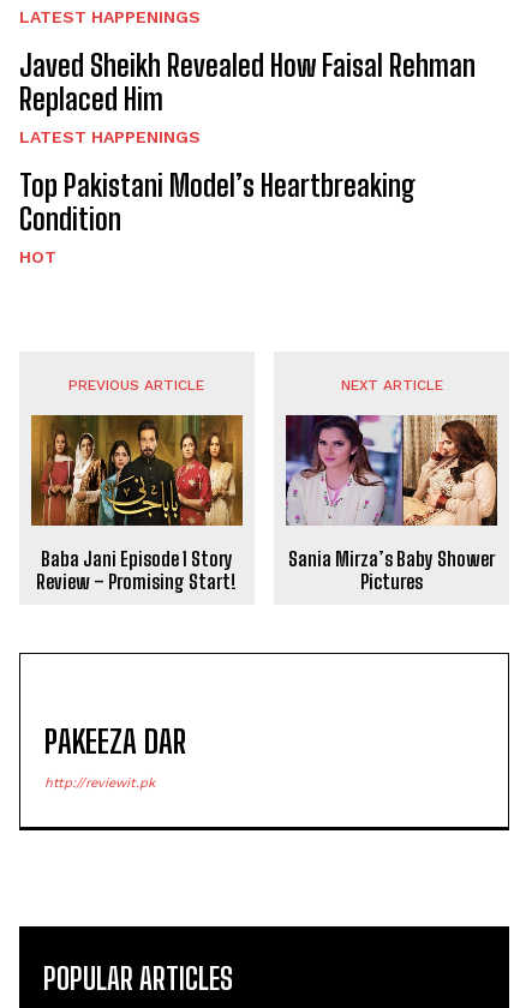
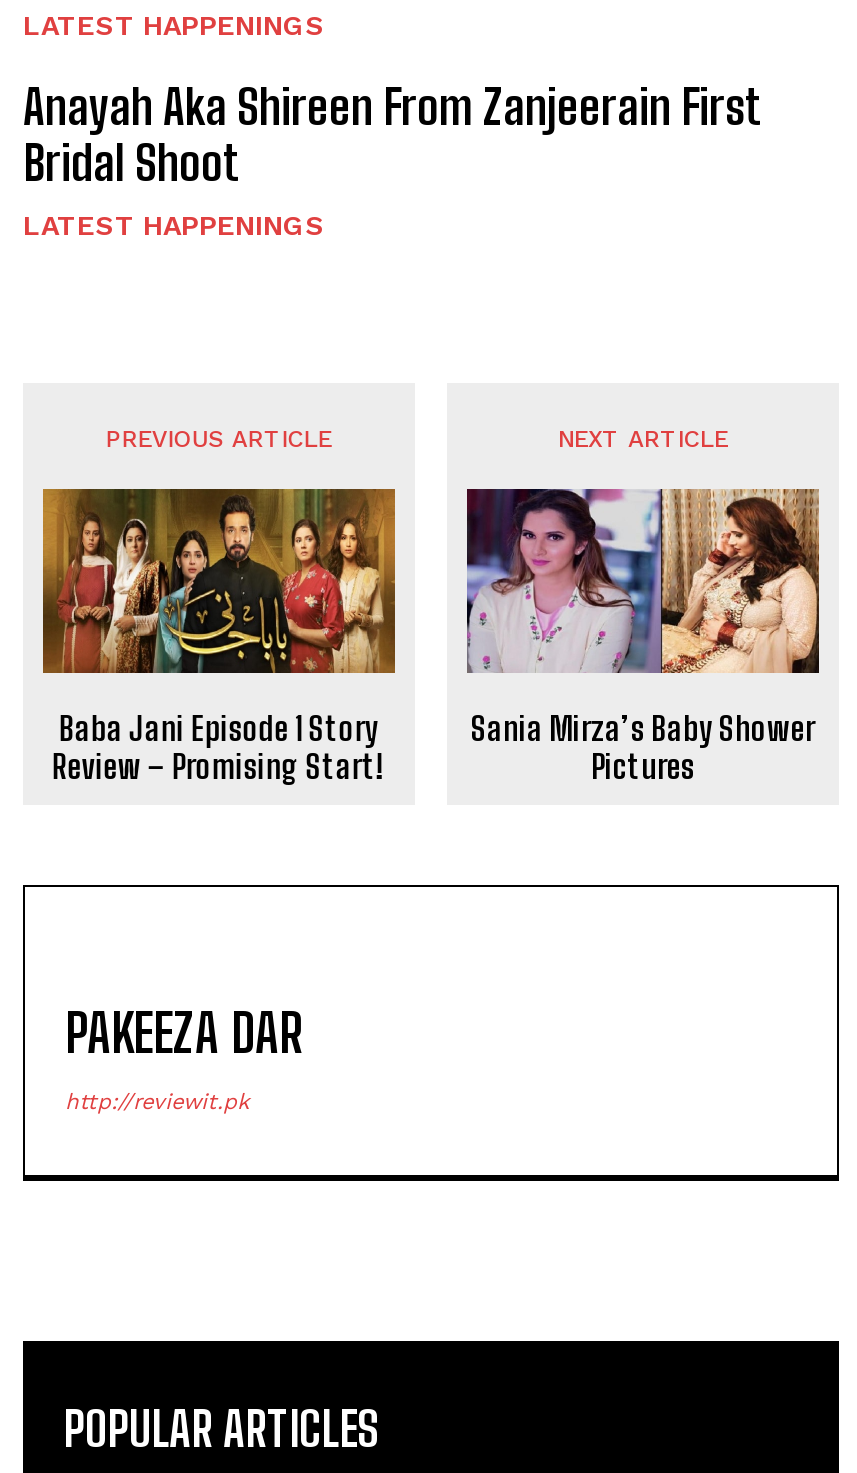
- Javed Sheikh Revealed How Faisal Rehman
- Replaced Him
+ Anayah Aka Shireen From Zanjeerain First
+ Bridal Shoot

- Top Pakistani Model’s Heartbreaking
- Condition
- HOT
